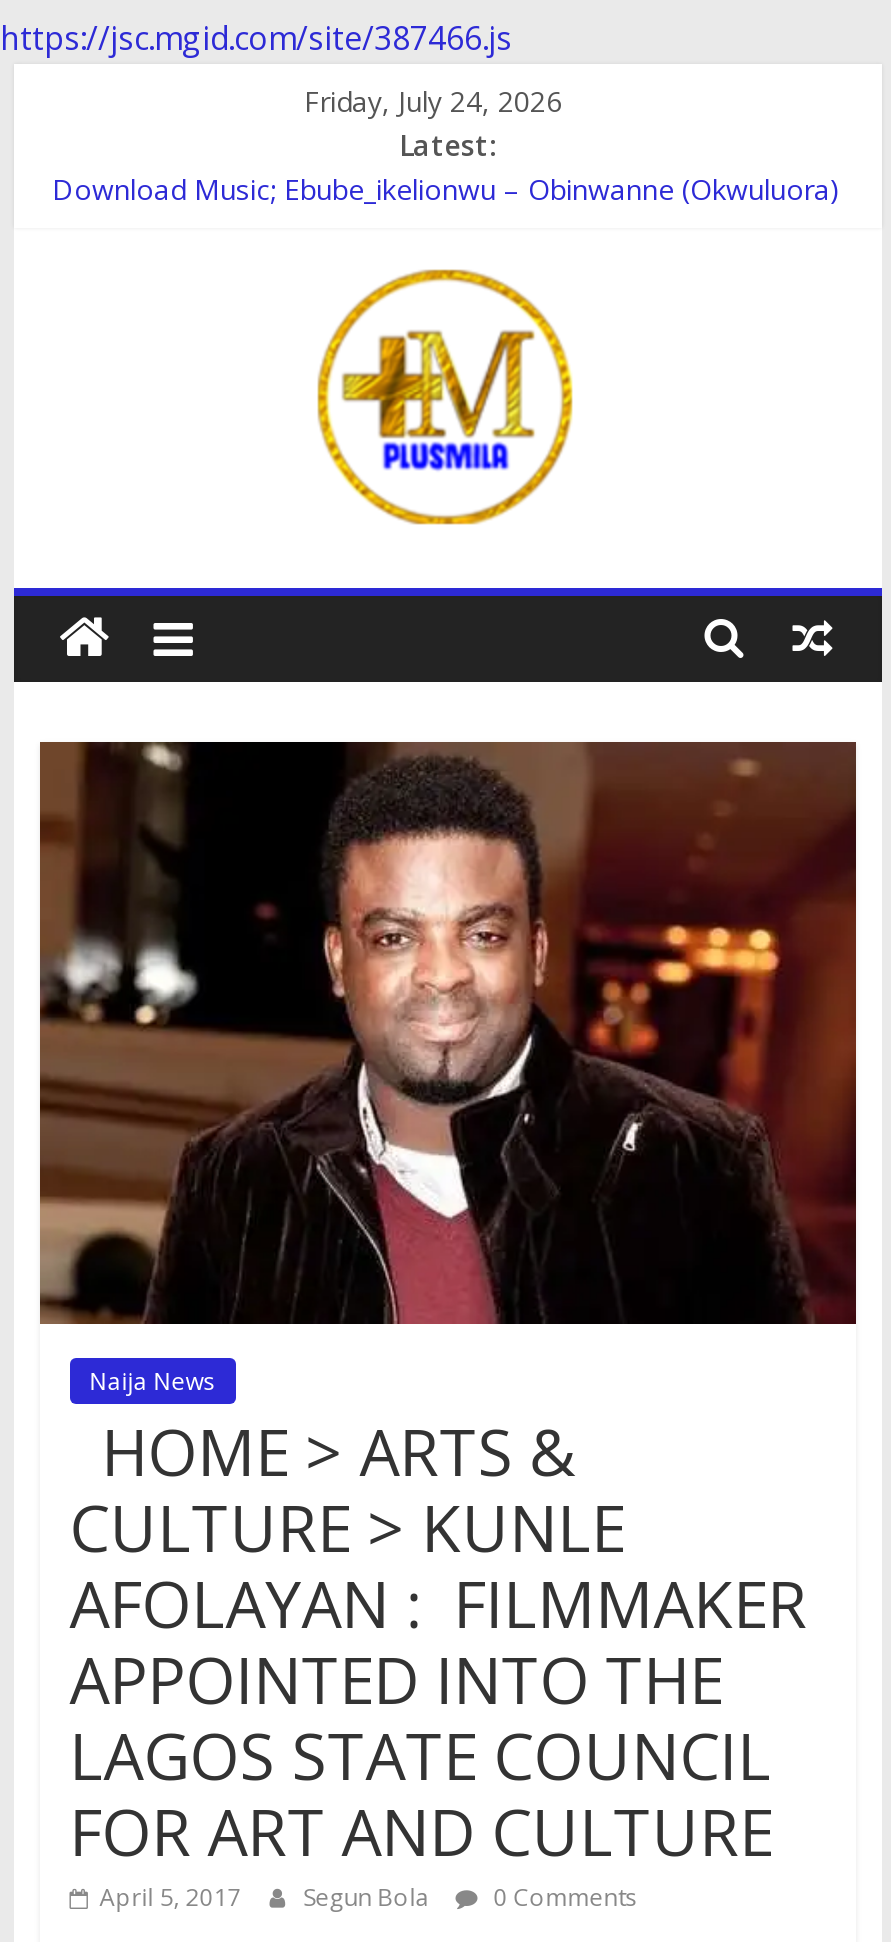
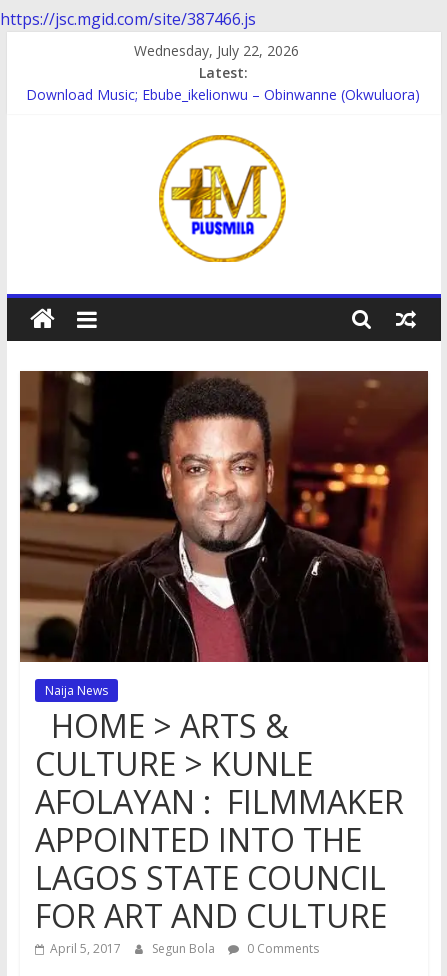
- Friday, July 24, 2026
+ Wednesday, July 22, 2026
